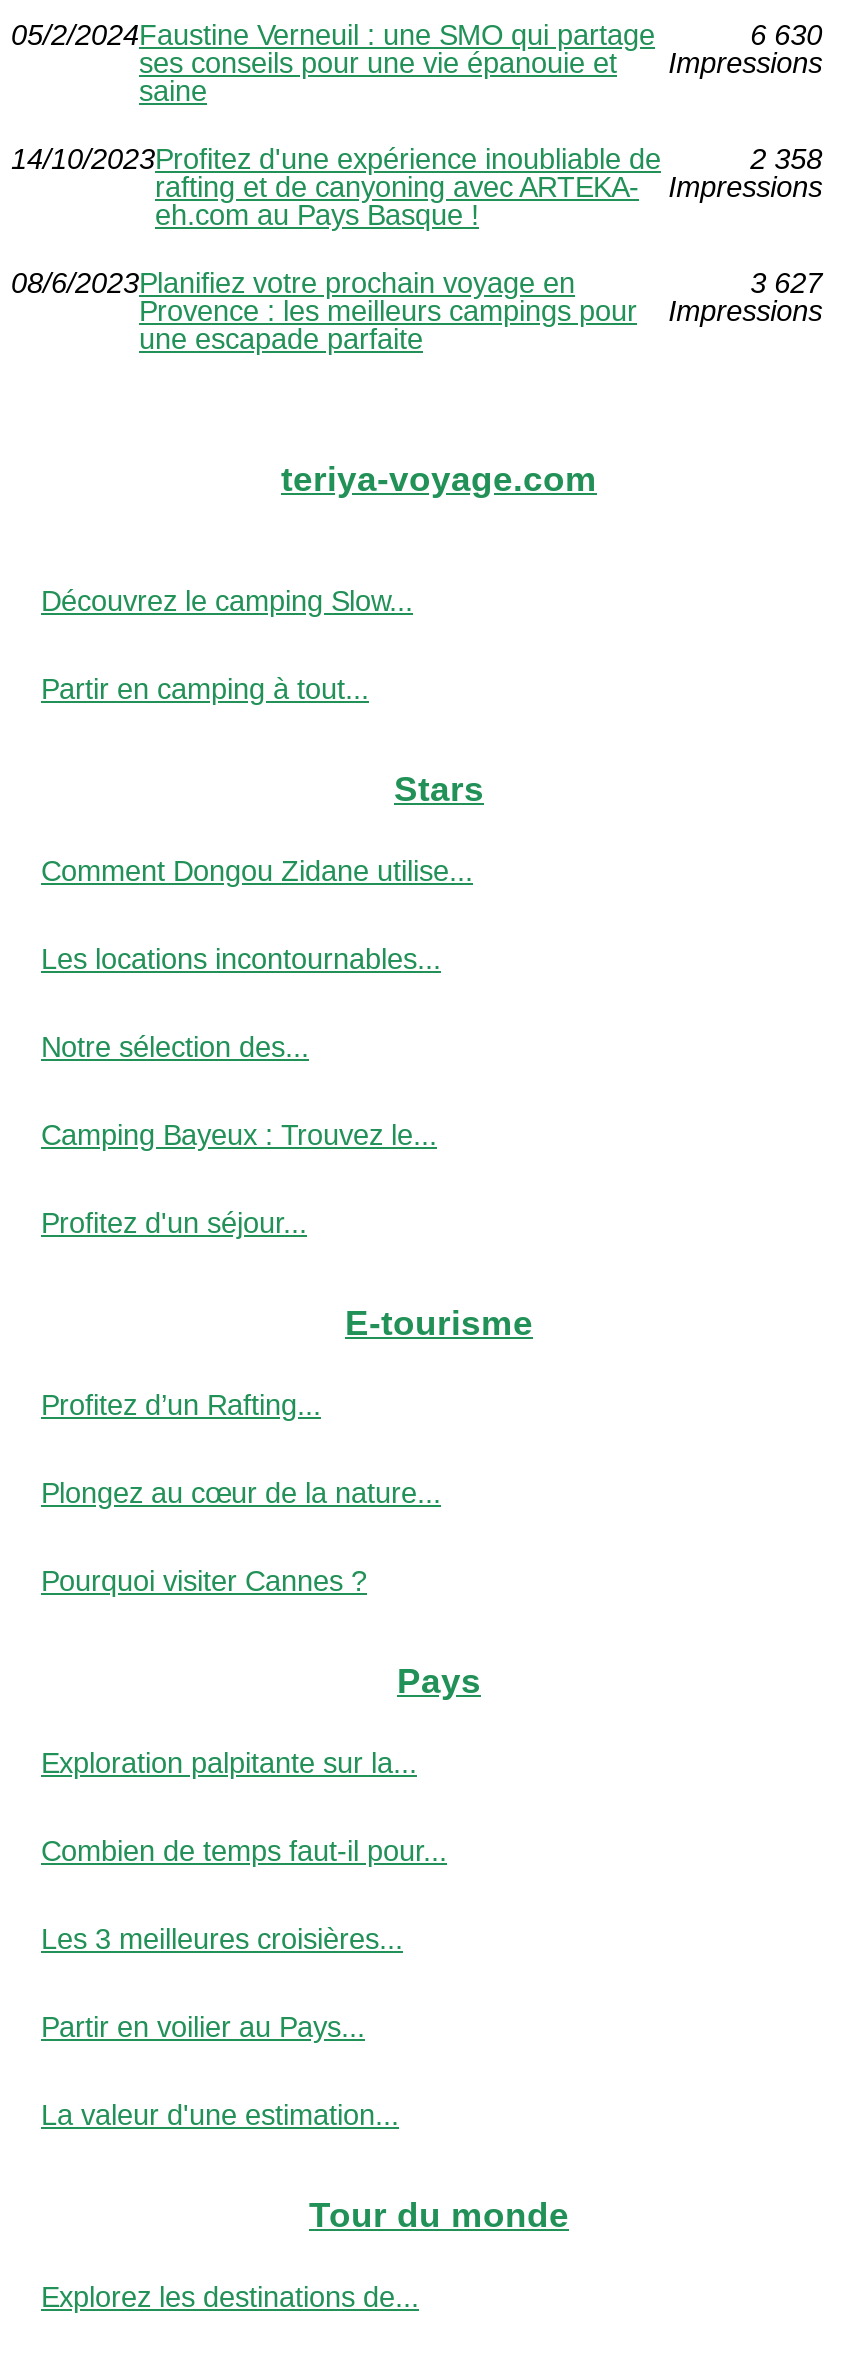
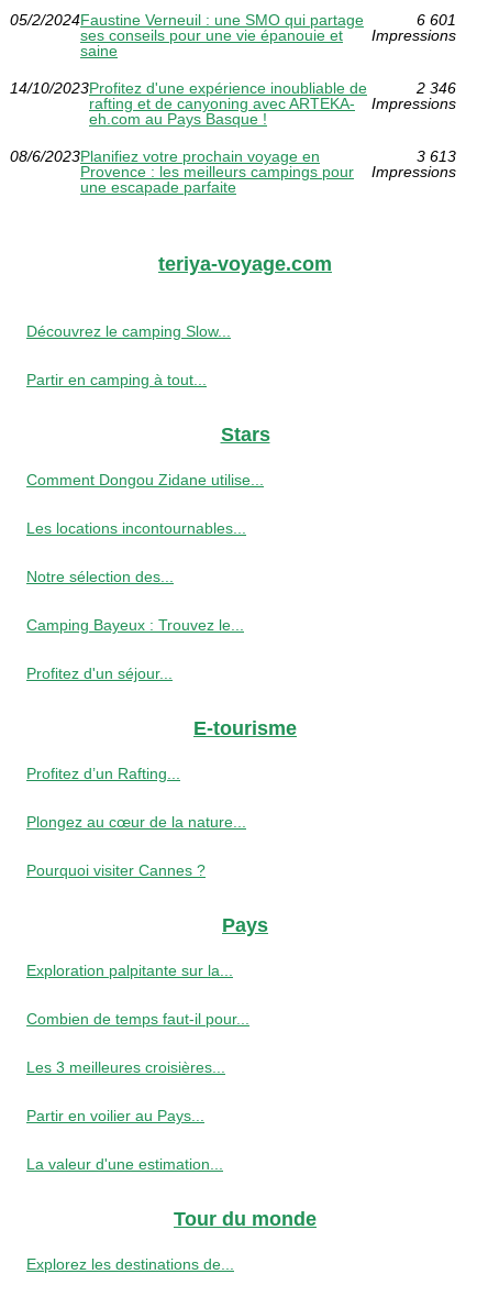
- 6 630
+ 6 601

- 2 358
+ 2 346

- 3 627
+ 3 613
